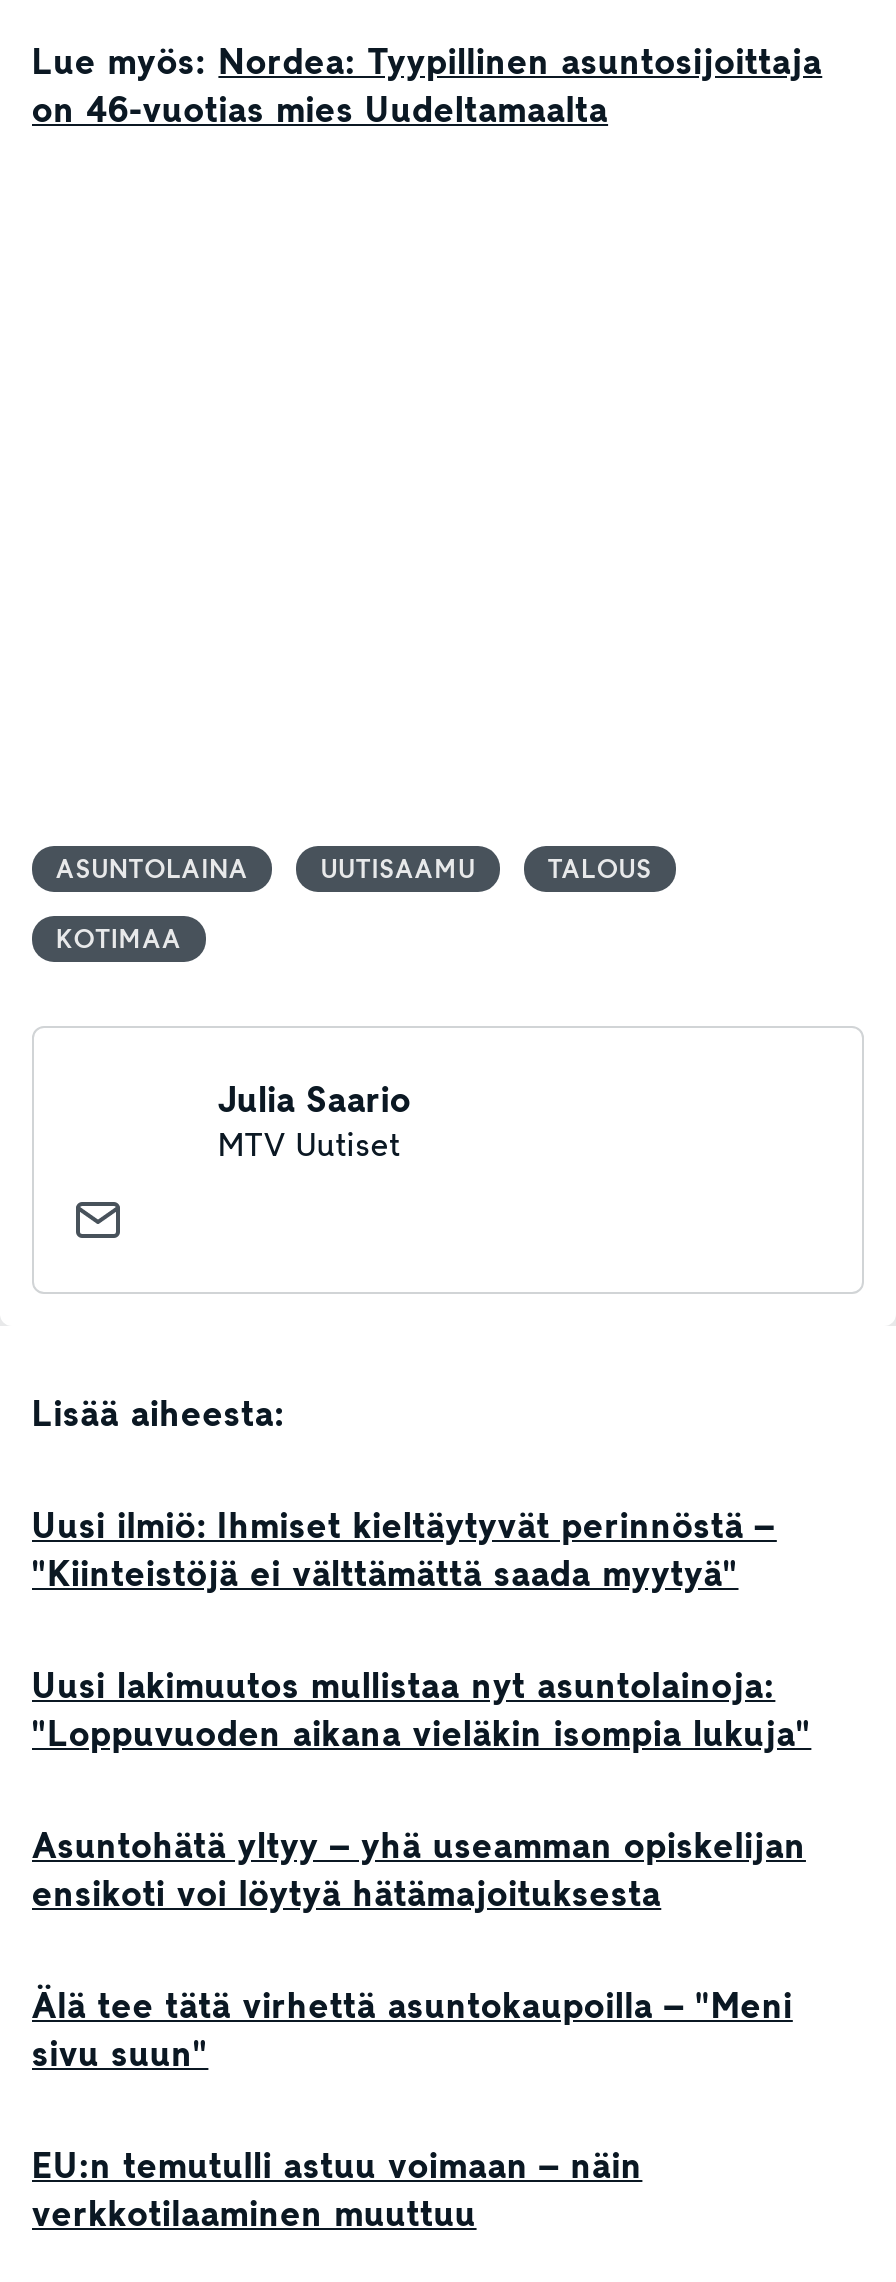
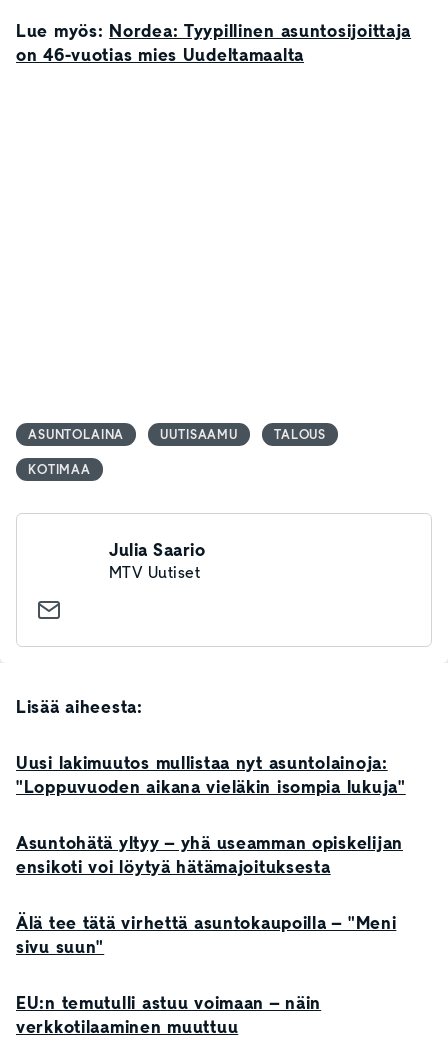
- Uusi ilmiö: Ihmiset kieltäytyvät perinnöstä –
- "Kiinteistöjä ei välttämättä saada myytyä"
